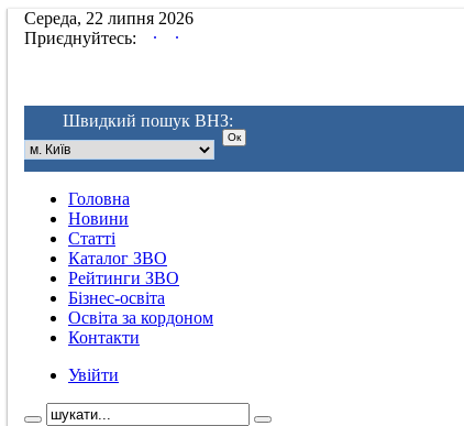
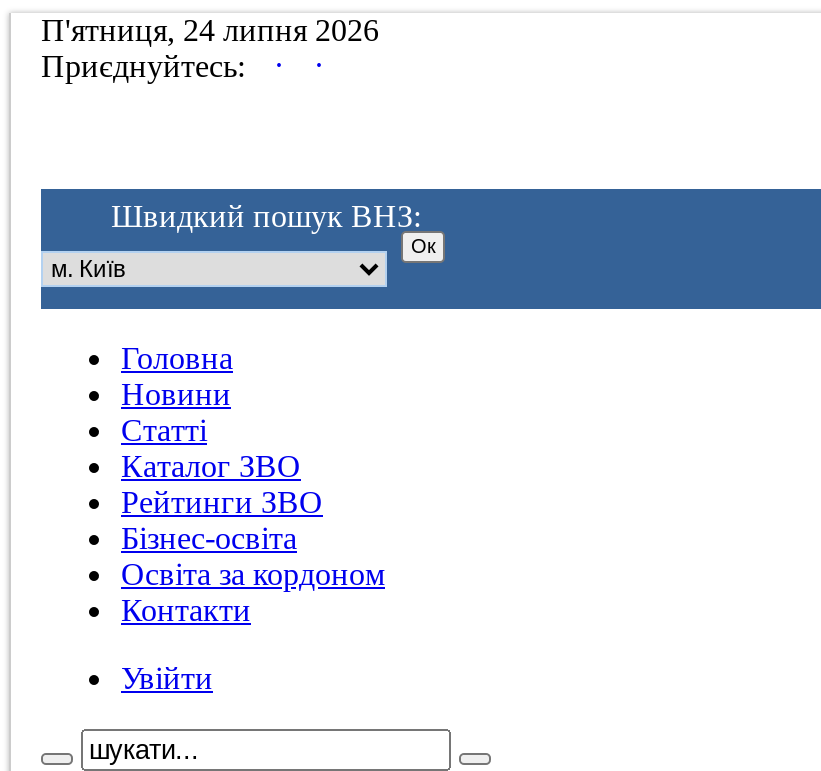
- Середа, 22 липня 2026
+ П'ятниця, 24 липня 2026
